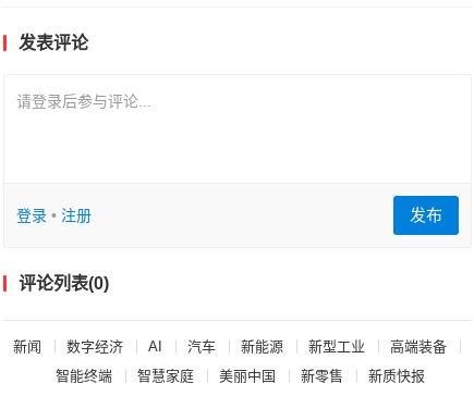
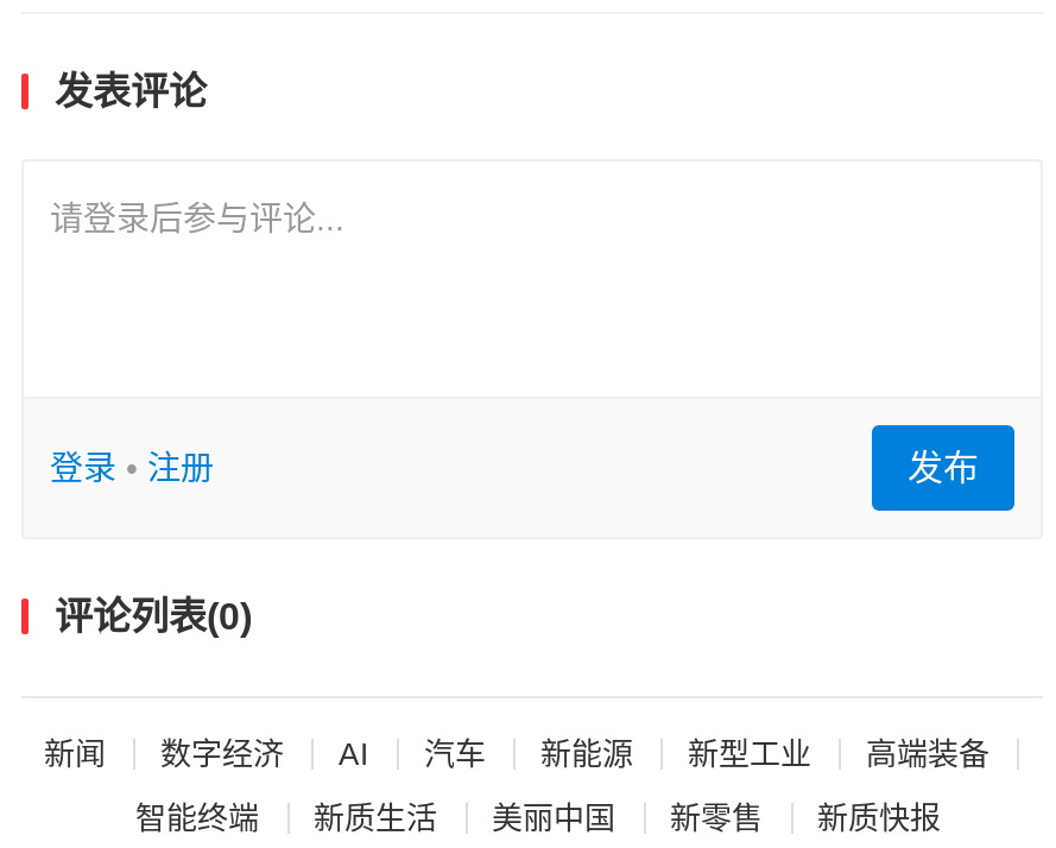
- 智慧家庭
+ 新质生活
